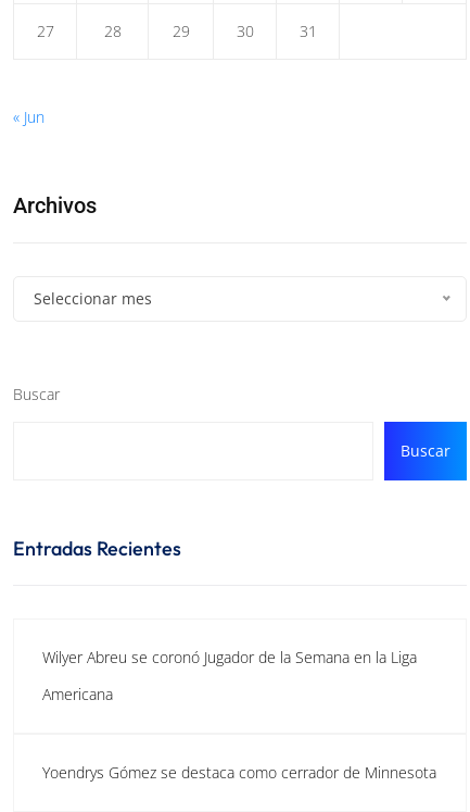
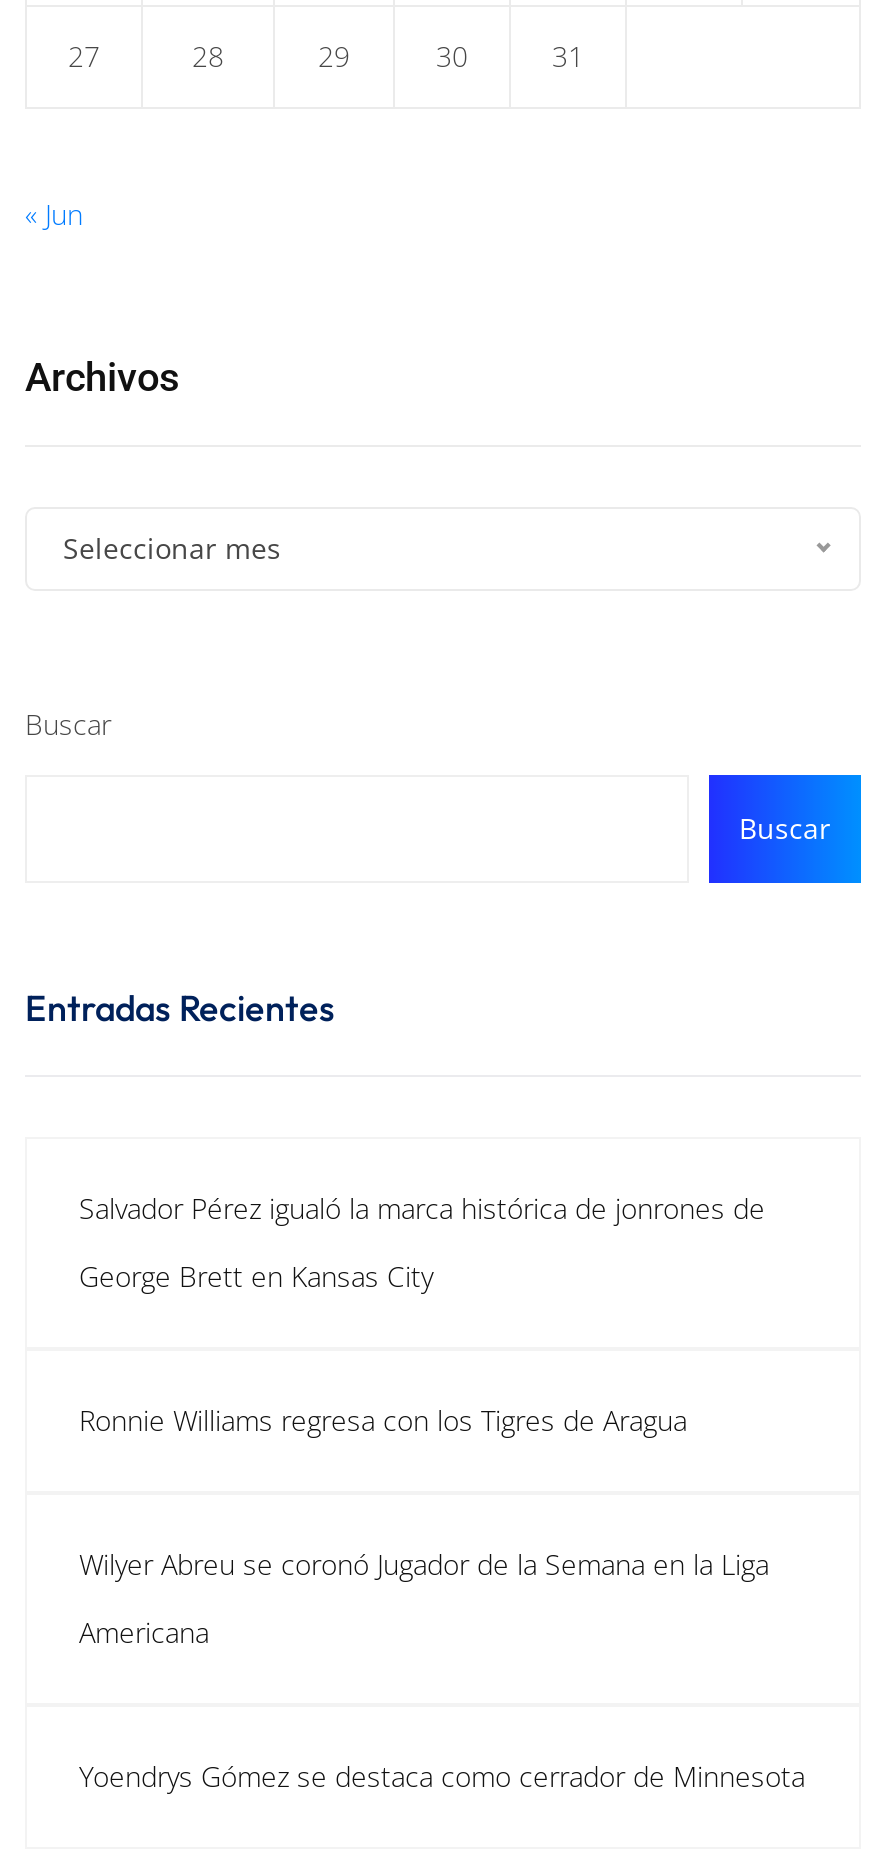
+ Salvador Pérez igualó la marca histórica de jonrones de
+ George Brett en Kansas City

+ Ronnie Williams regresa con los Tigres de Aragua
